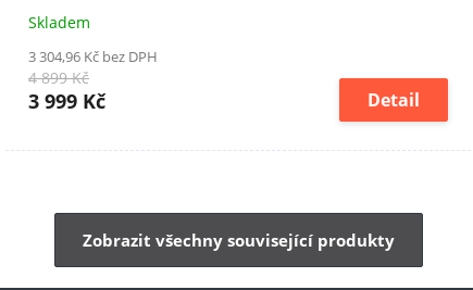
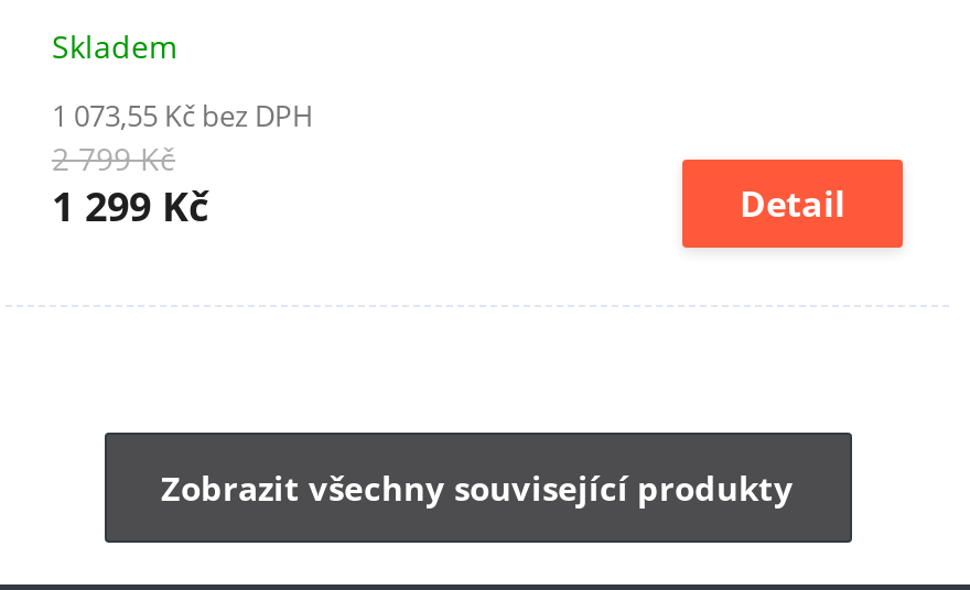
- 3 304,96 Kč bez DPH
+ 1 073,55 Kč bez DPH

- 4 899 Kč
+ 2 799 Kč

- 3 999 Kč
+ 1 299 Kč
